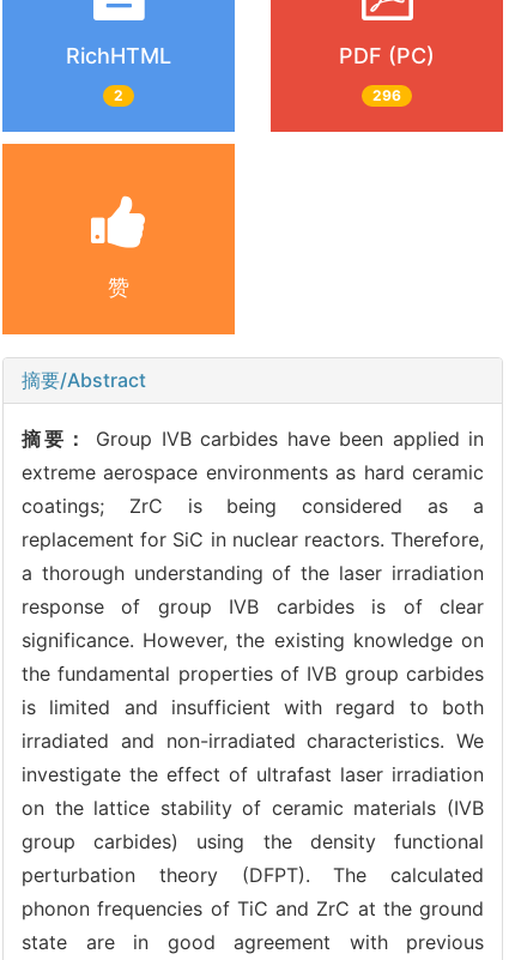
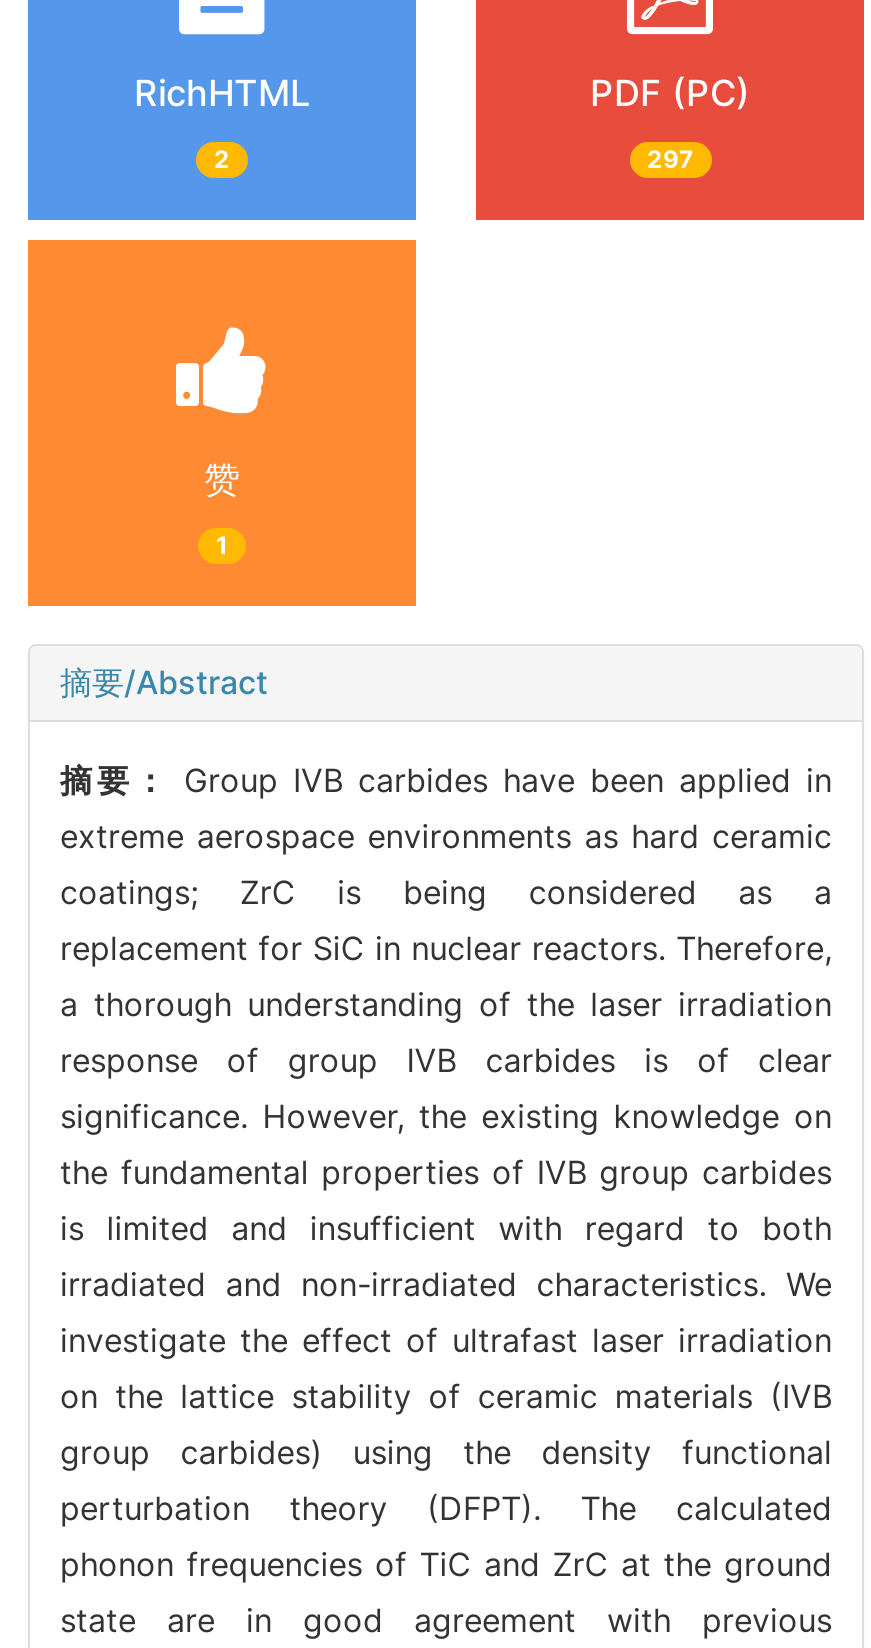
- 296
+ 297

+ 1
